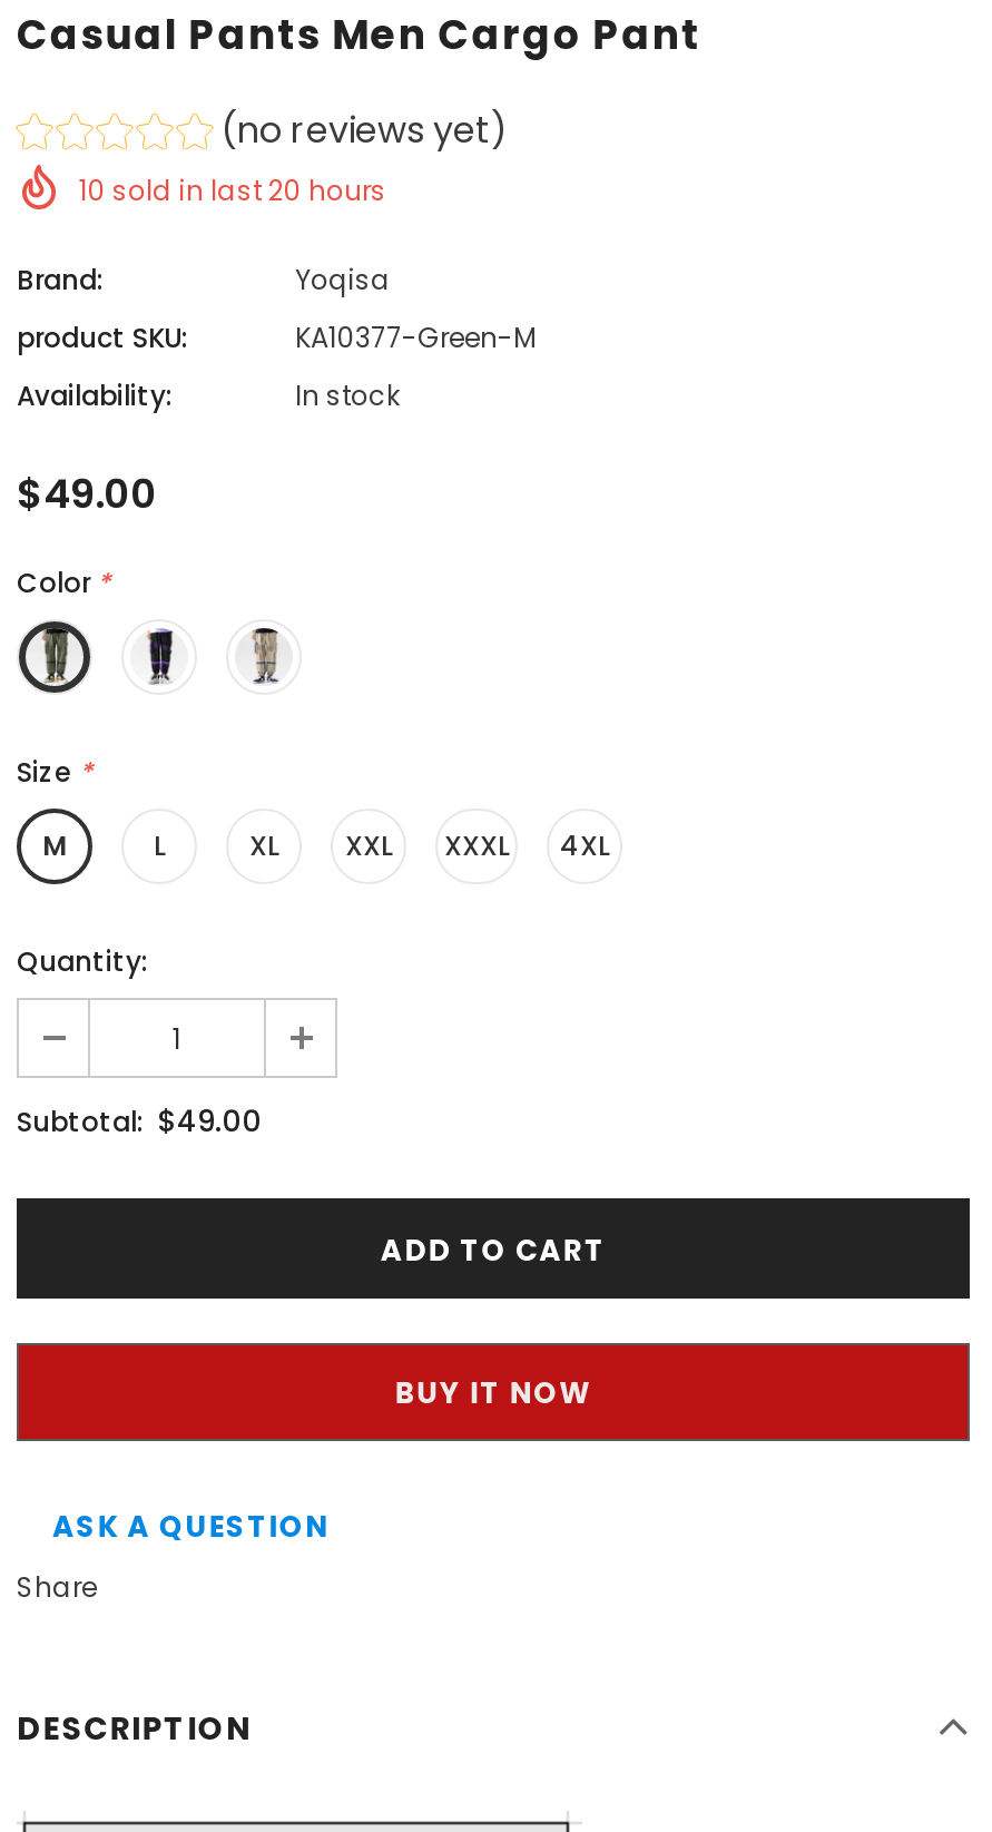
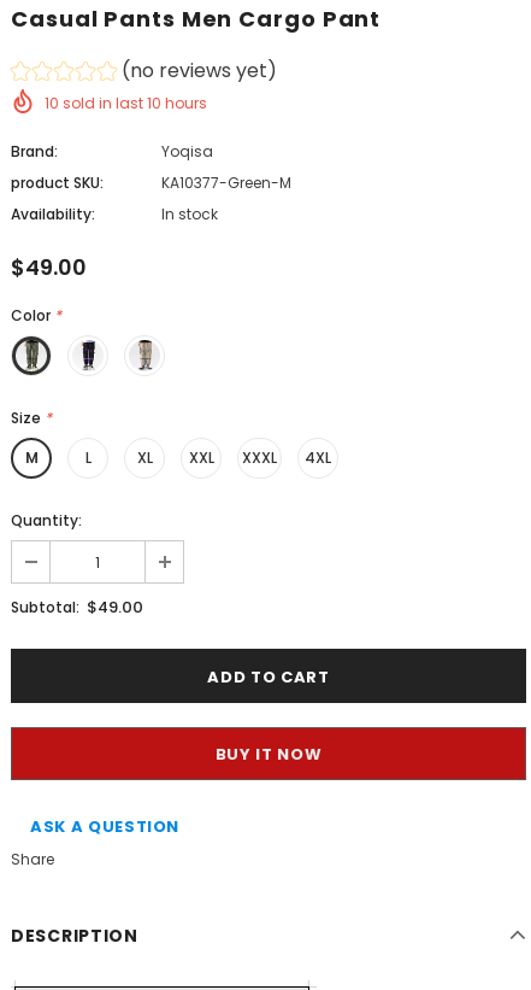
- 10 sold in last 20 hours
+ 10 sold in last 10 hours
